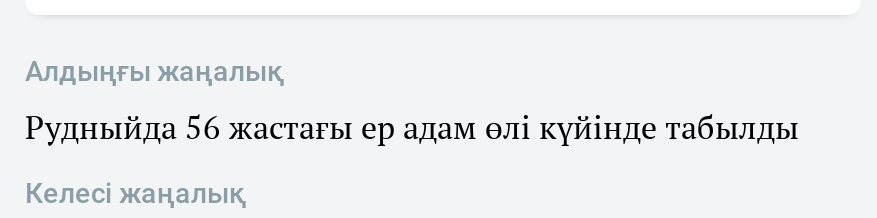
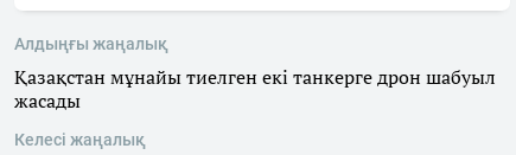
- Рудныйда 56 жастағы ер адам өлі күйінде табылды
+ Қазақстан мұнайы тиелген екі танкерге дрон шабуыл
+ жасады
